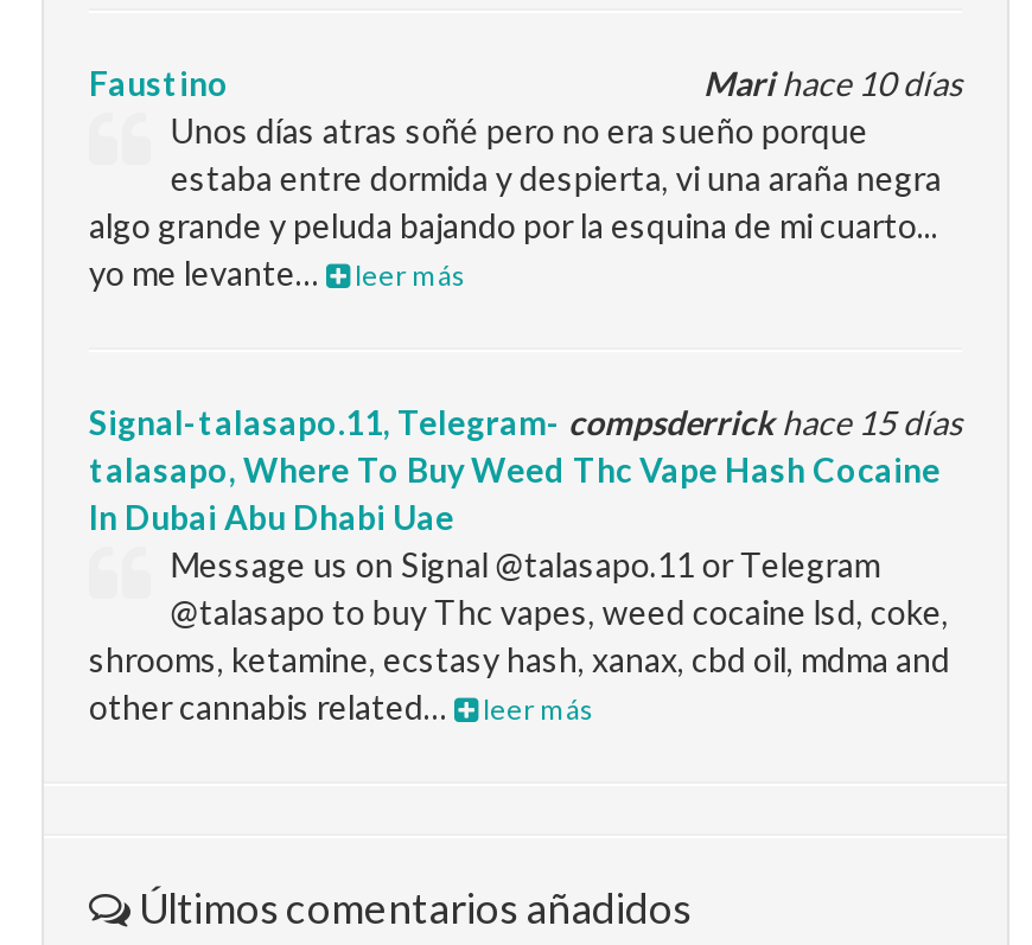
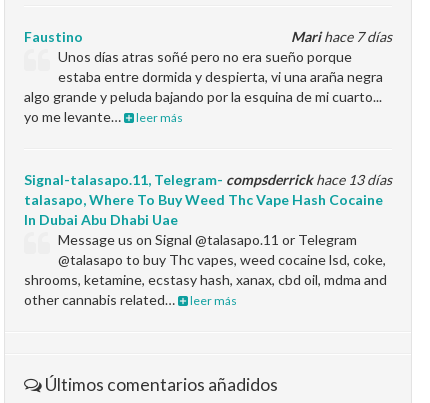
- Marihace 10 días
+ Marihace 7 días

- compsderrick hace 15 días
+ compsderrick hace 13 días
